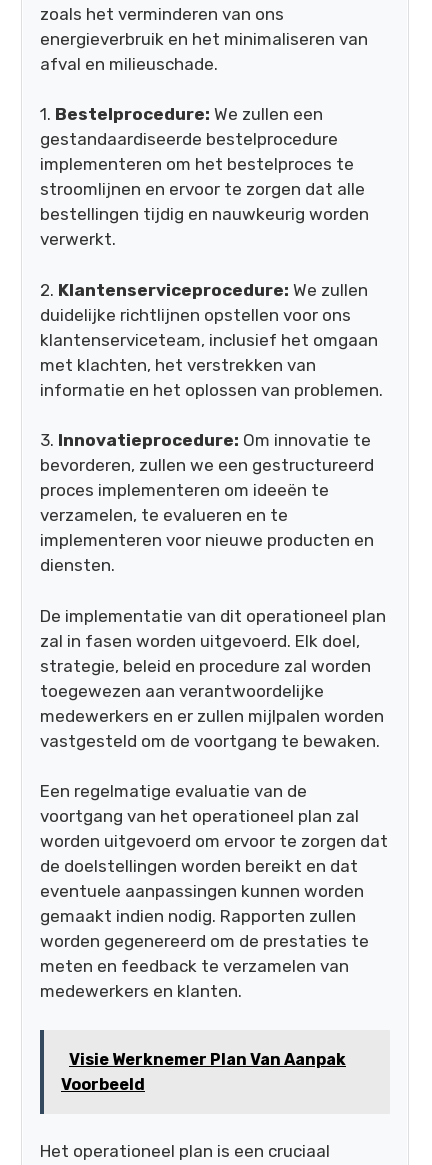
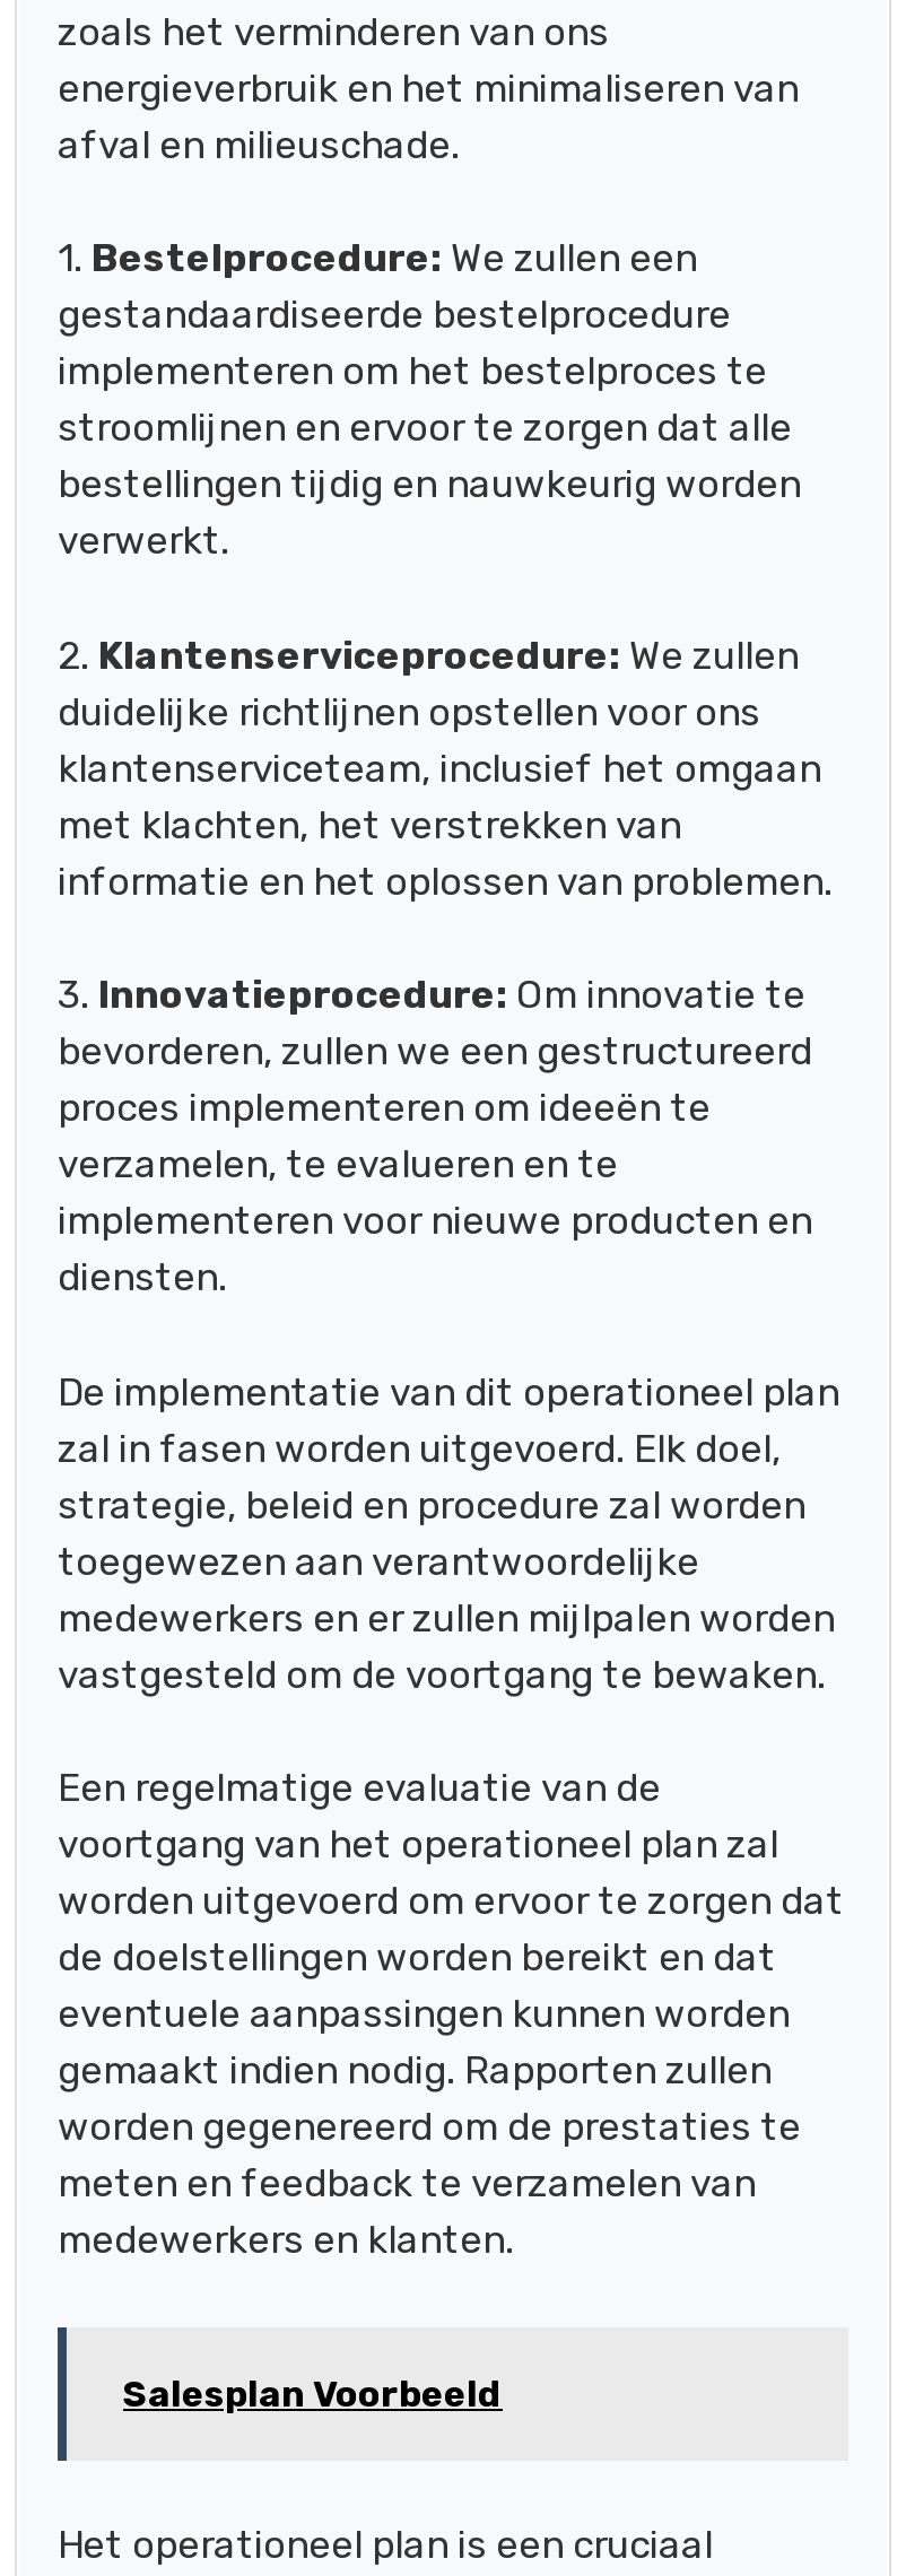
- Visie Werknemer Plan Van Aanpak
- Voorbeeld
+ Salesplan Voorbeeld
